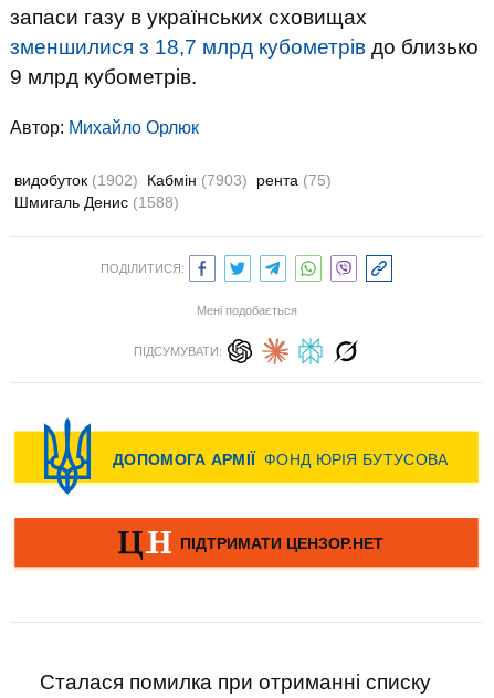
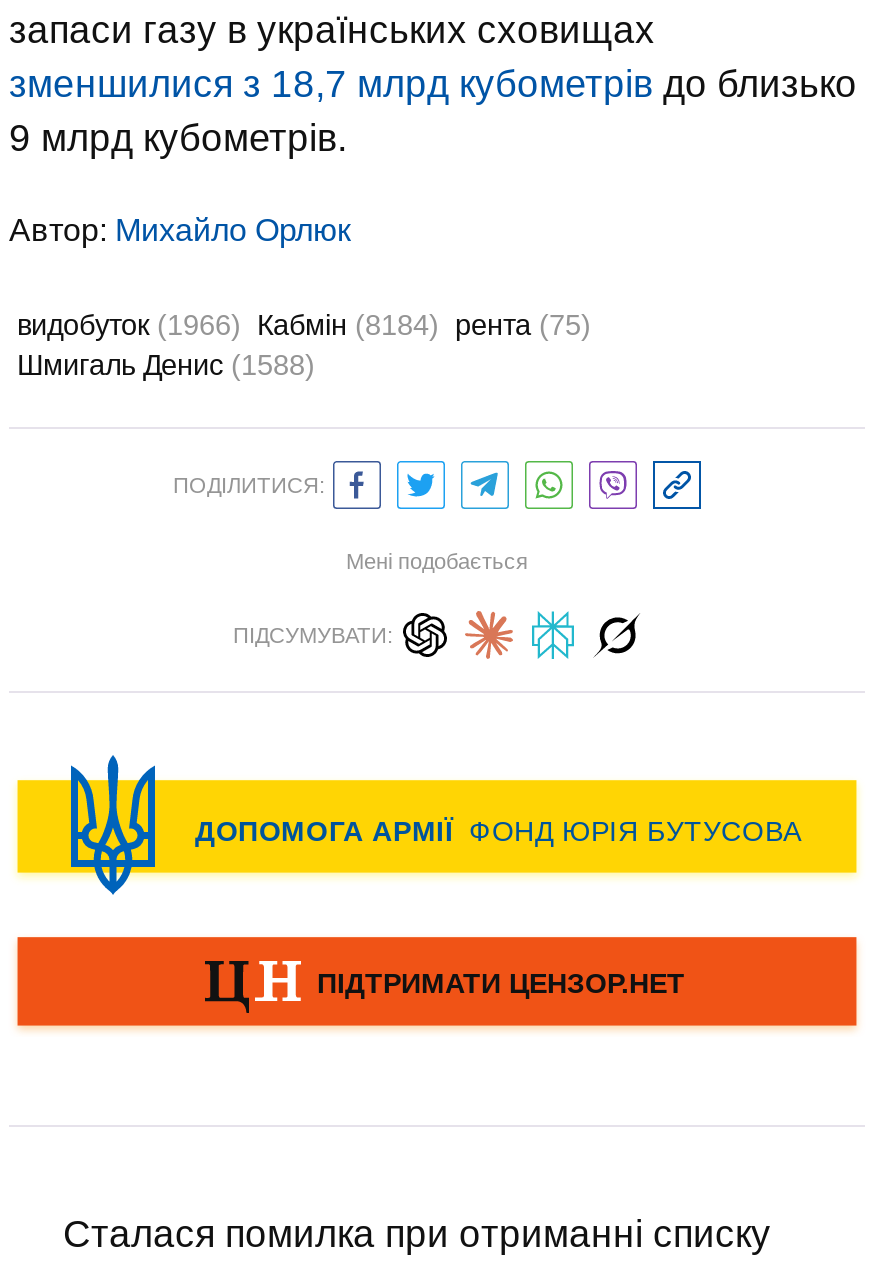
- видобуток (1902) Кабмін (7903) рента (75)
+ видобуток (1966) Кабмін (8184) рента (75)
